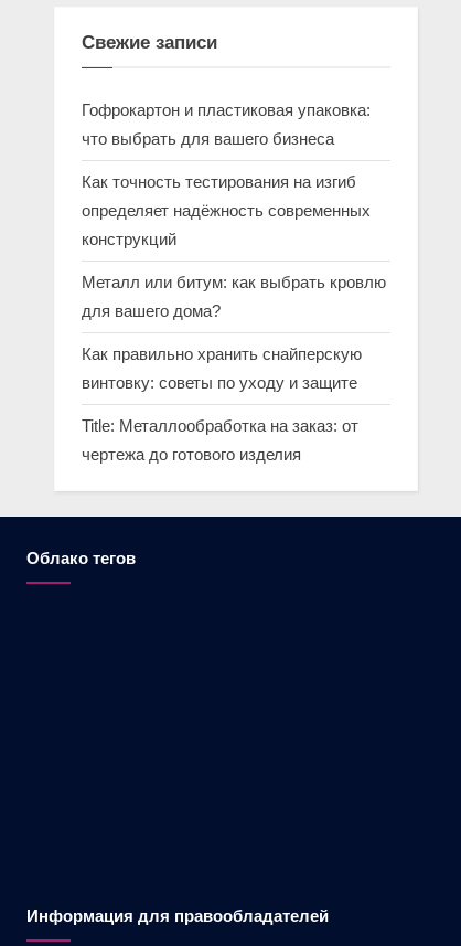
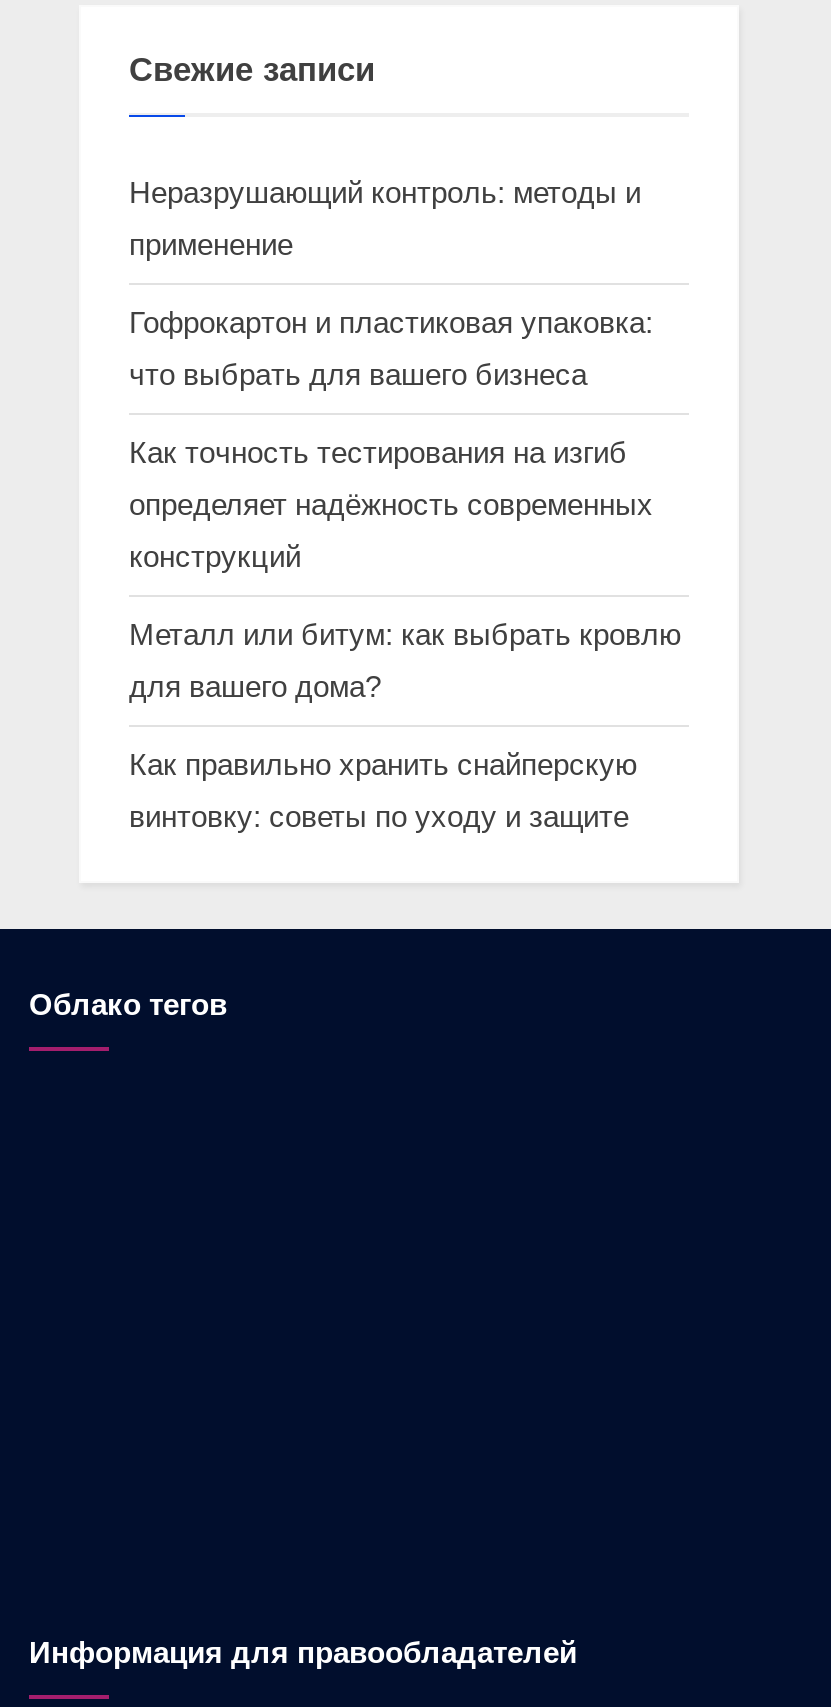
+ Неразрушающий контроль: методы и
+ применение

moved down: Гофрокартон и пластиковая упаковка: | что выбрать для вашего бизнеса | Как точность тестирования на изгиб | ... | Как правильно хранить снайперскую | винтовку: советы по уходу и защите

- Title: Металлообработка на заказ: от
- чертежа до готового изделия
